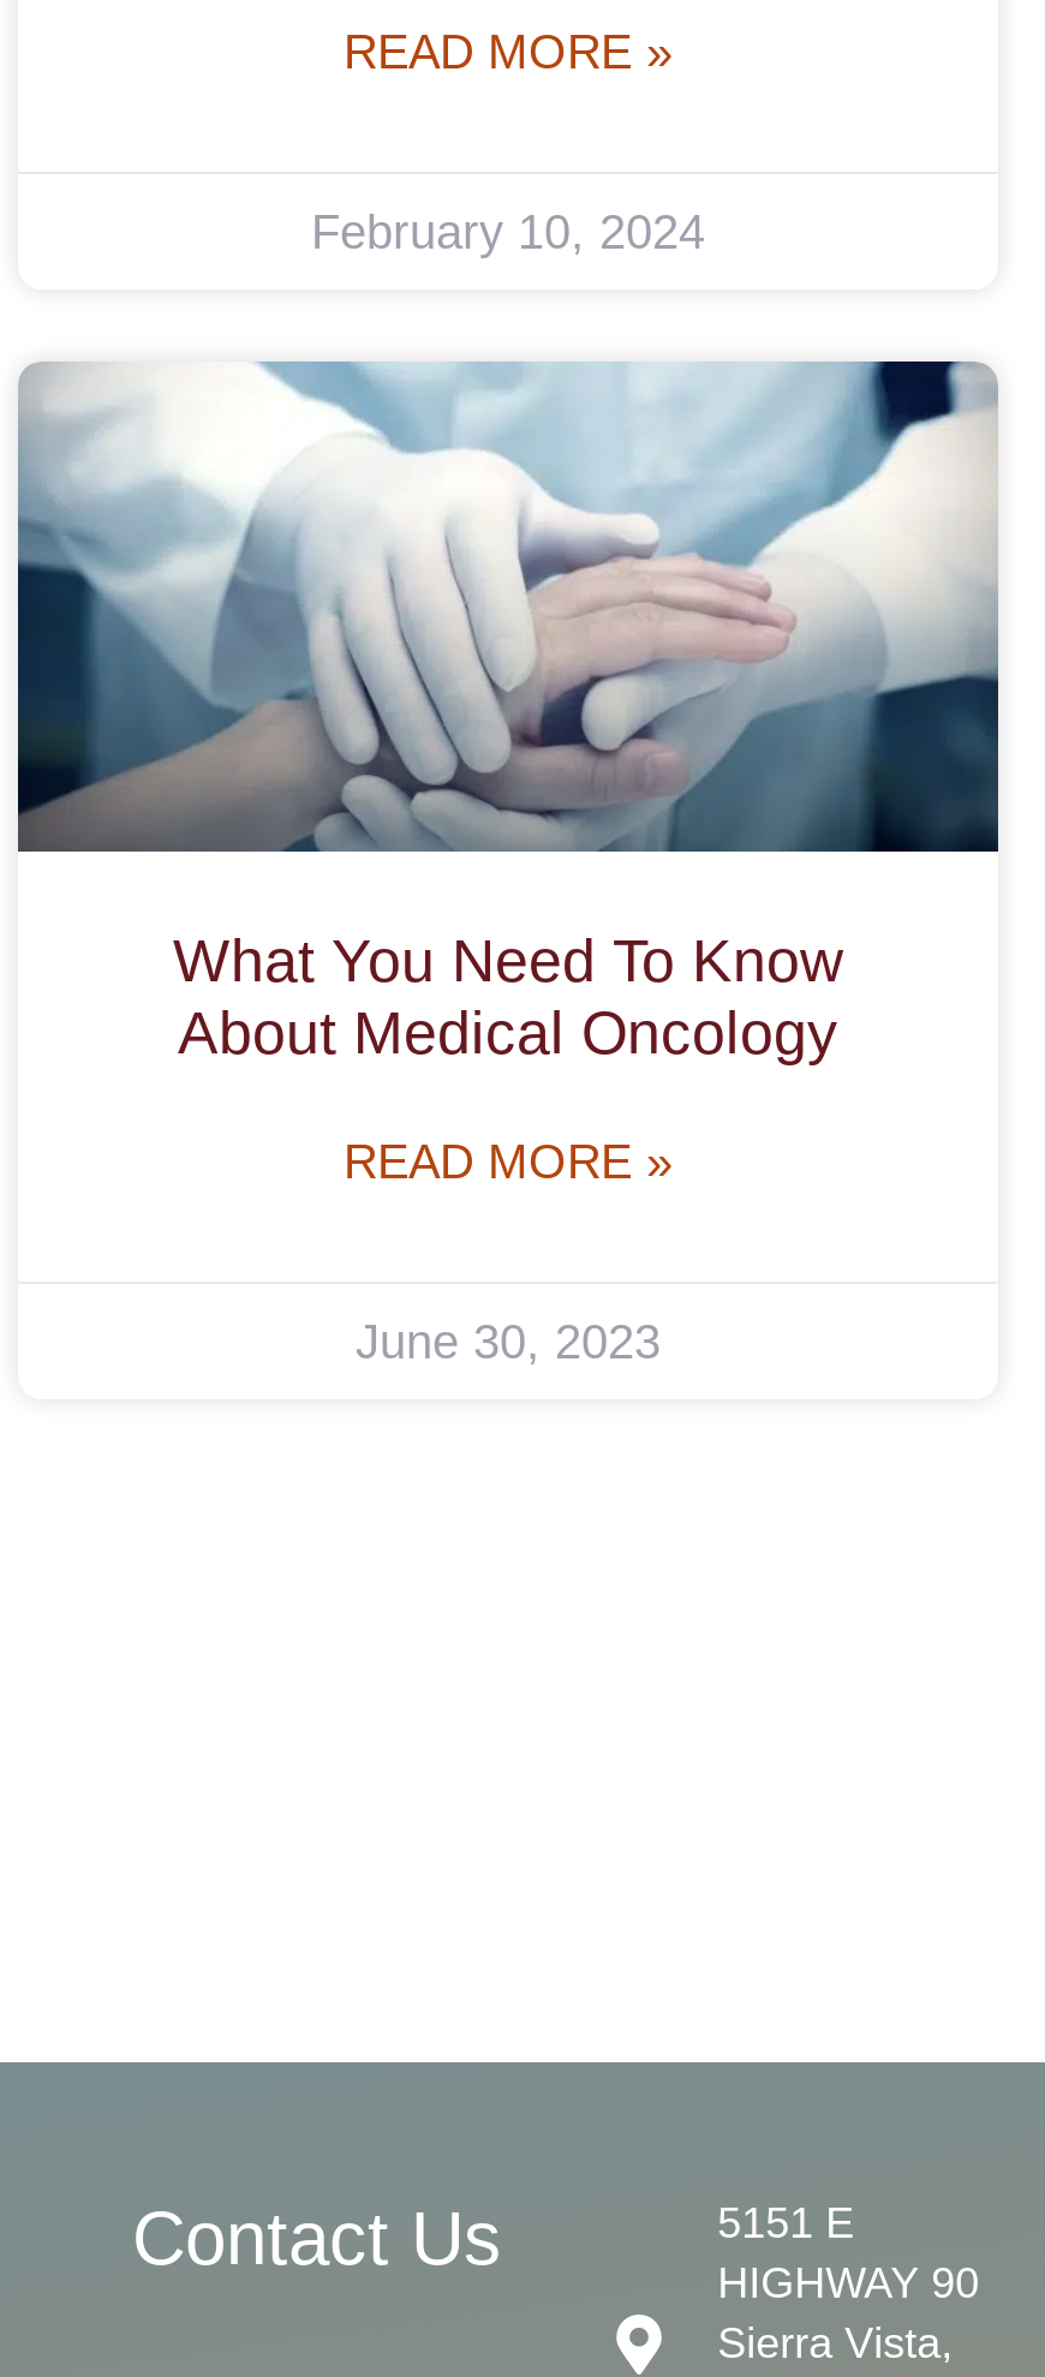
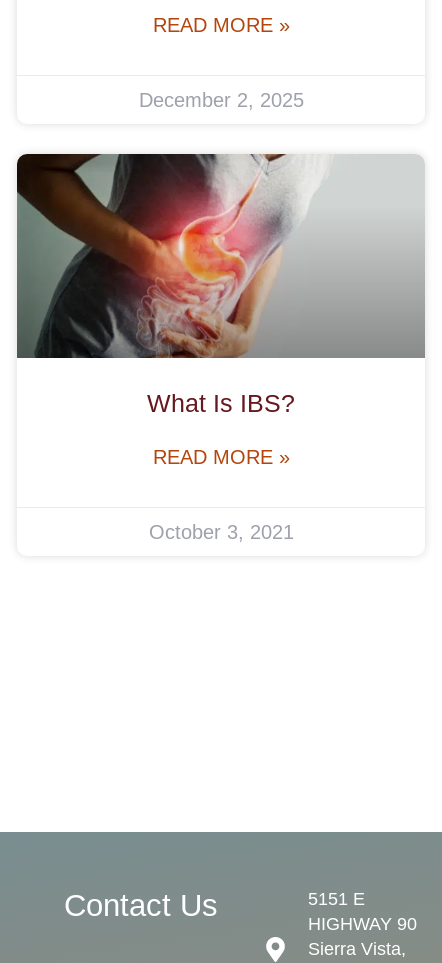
- February 10, 2024
+ December 2, 2025

- [image]
- What You Need To Know
- About Medical Oncology
+ [image]
+ What Is IBS?

- June 30, 2023
+ October 3, 2021
